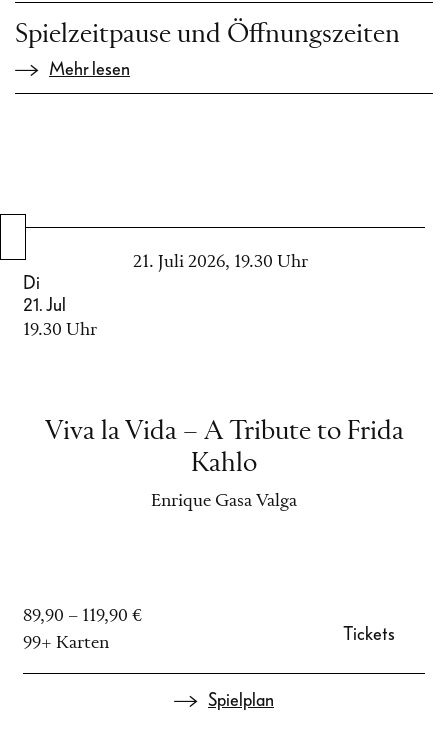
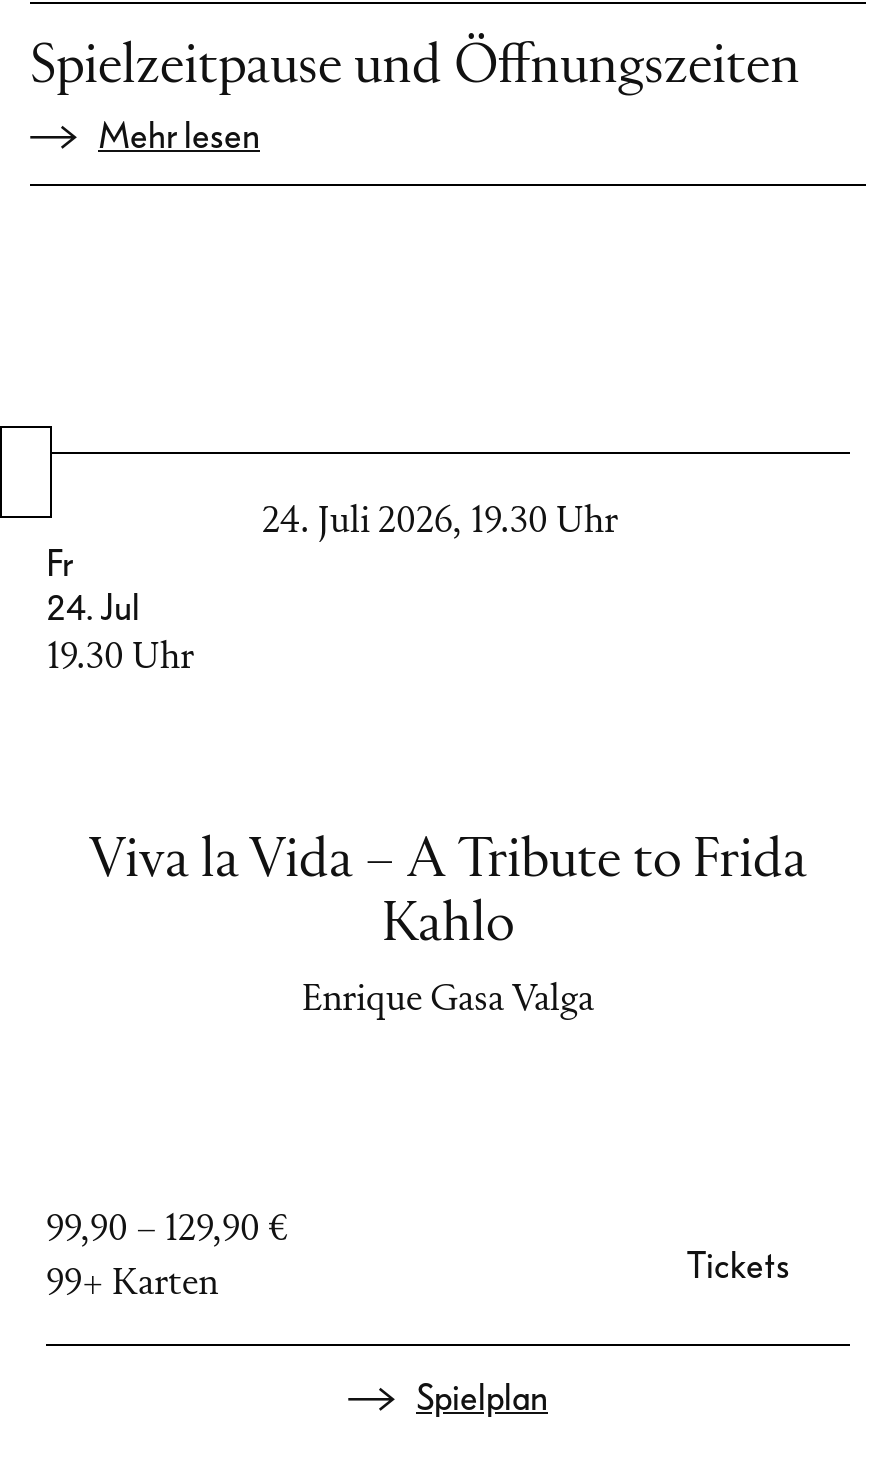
- 21. Juli 2026, 19.30 Uhr
- Di
- 21. Jul
+ 24. Juli 2026, 19.30 Uhr
+ Fr
+ 24. Jul

- 89,90 – 119,90 €
+ 99,90 – 129,90 €
